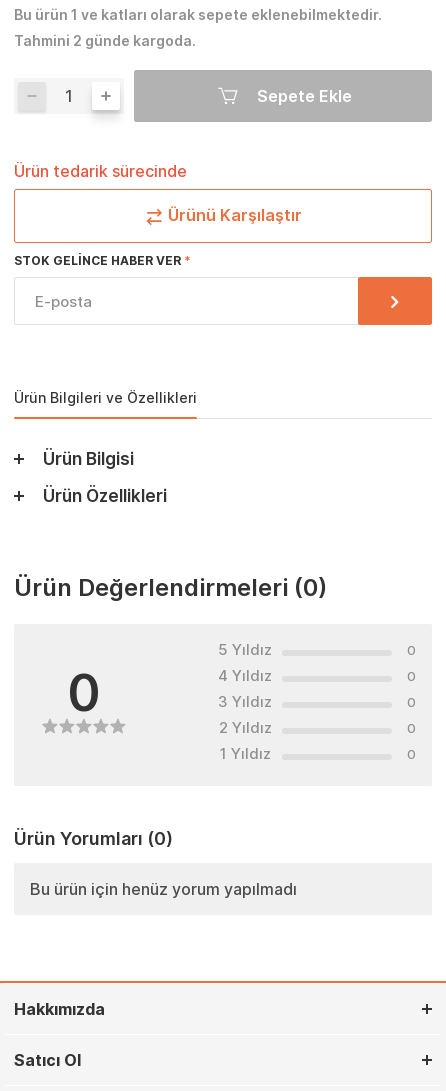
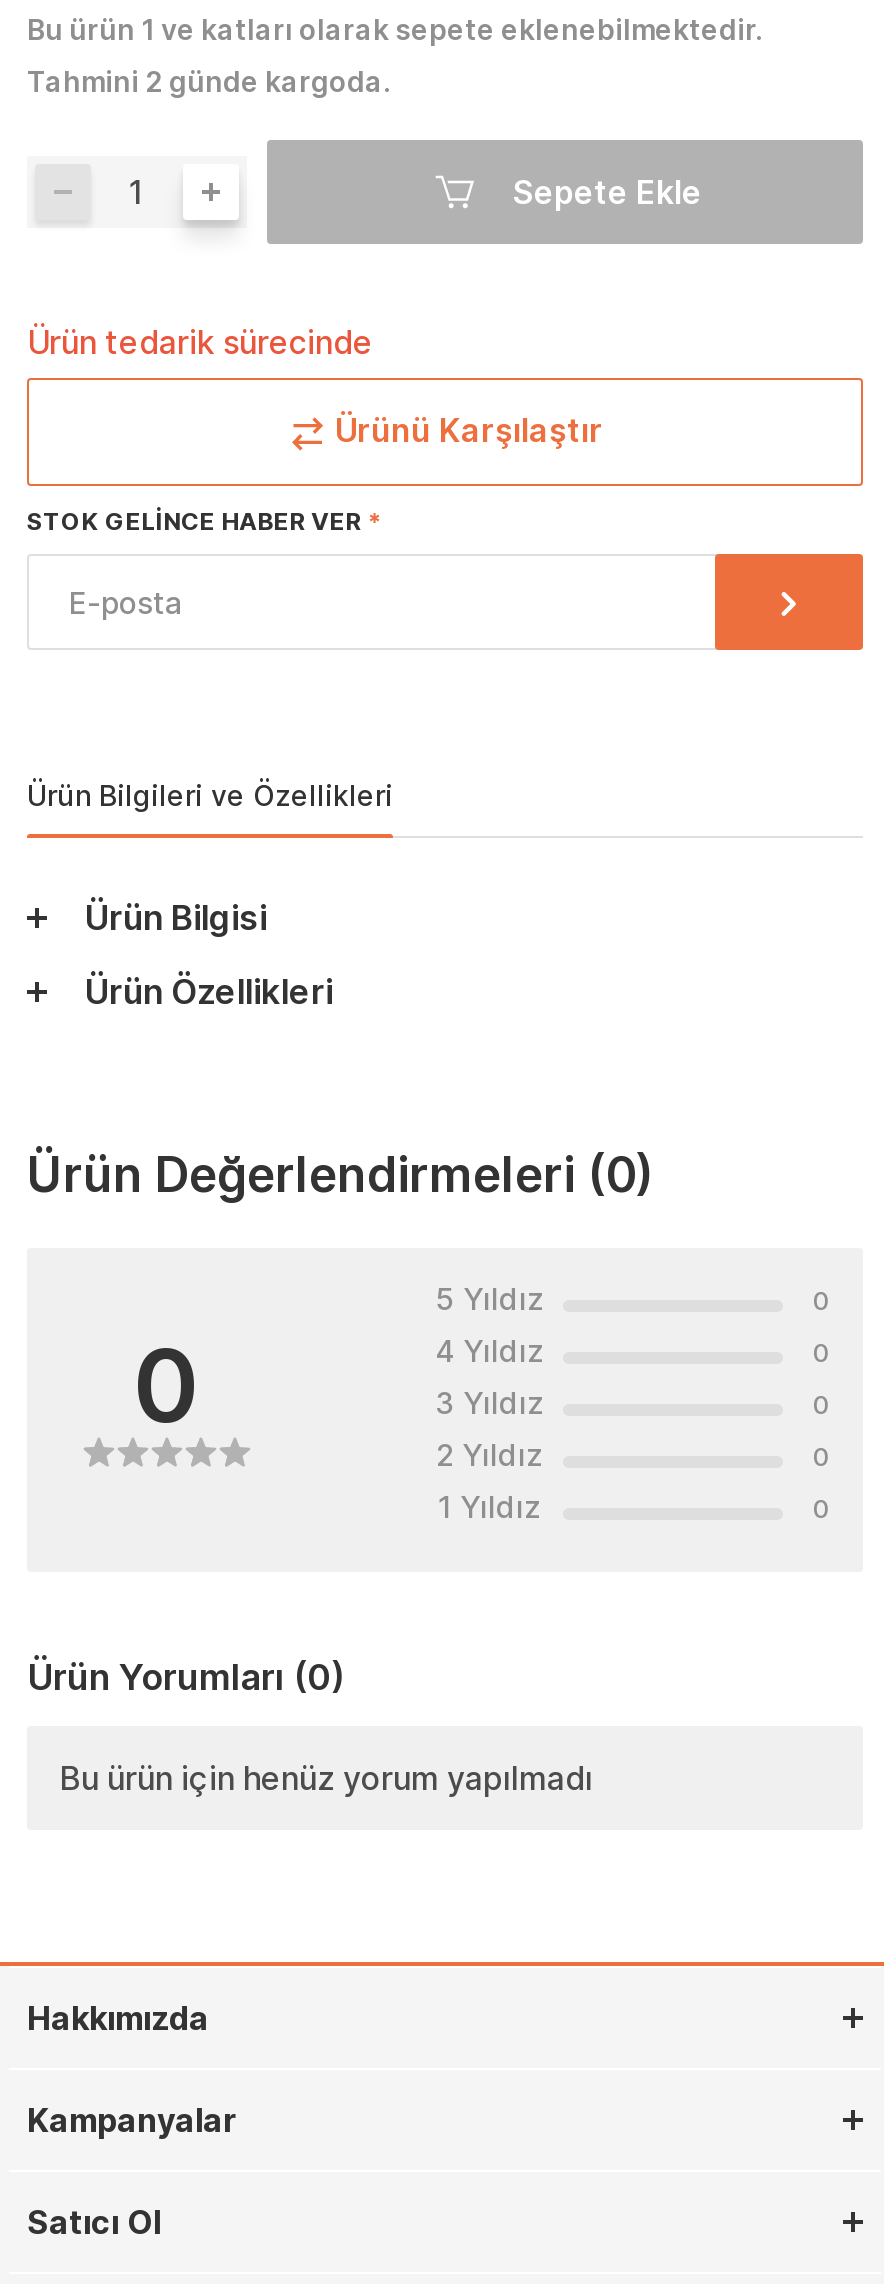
+ Kampanyalar
